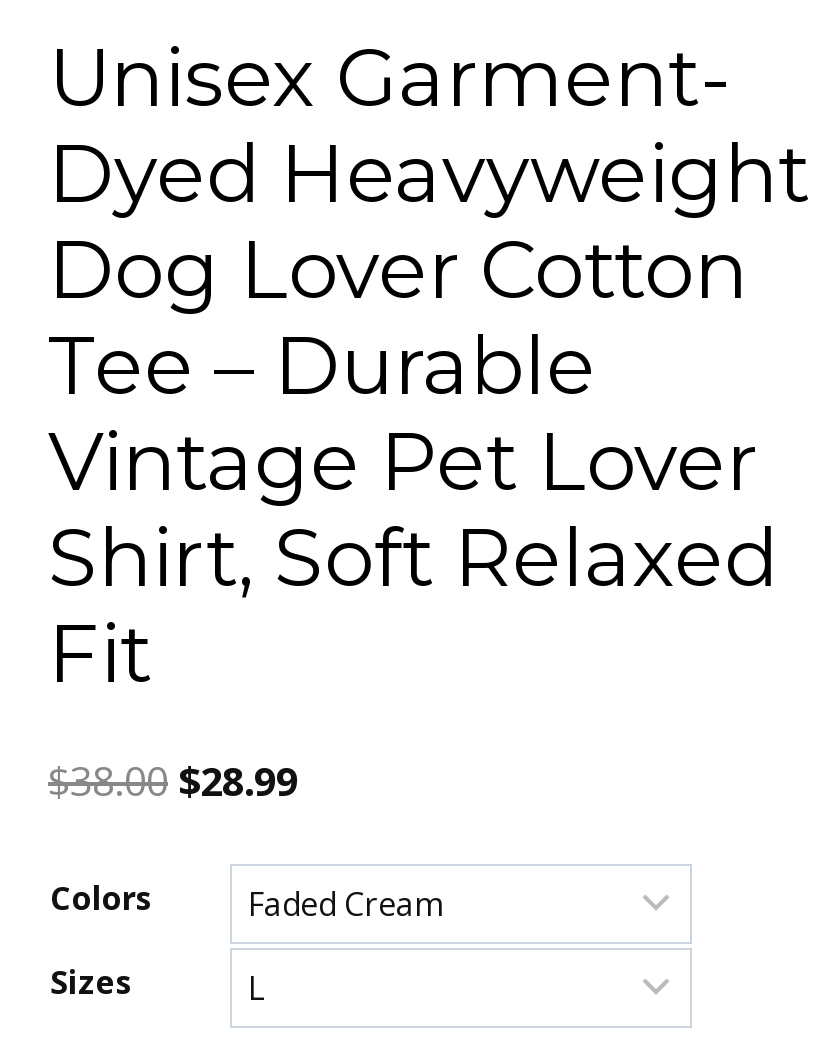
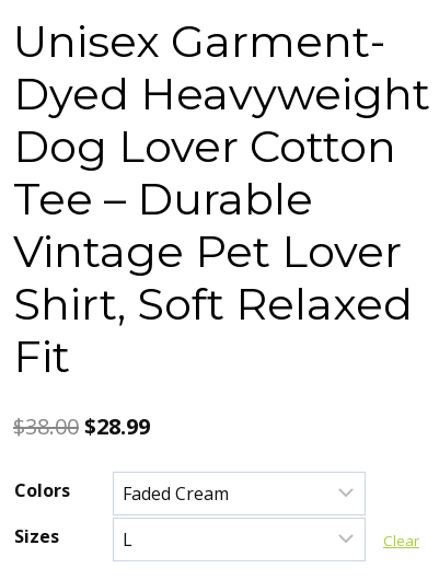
+ Clear
